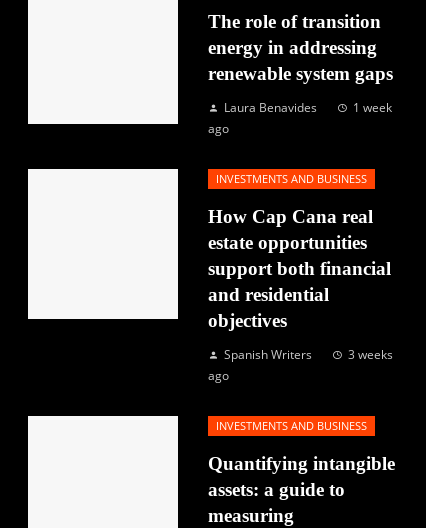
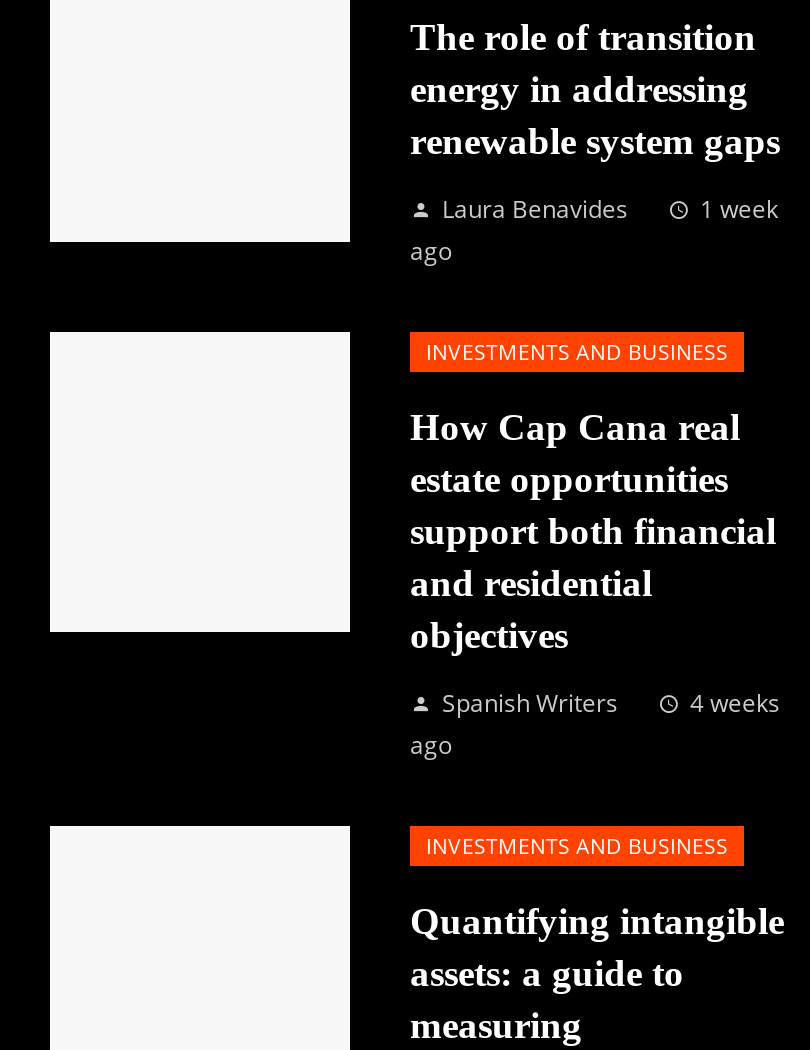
- 3 weeks
+ 4 weeks
